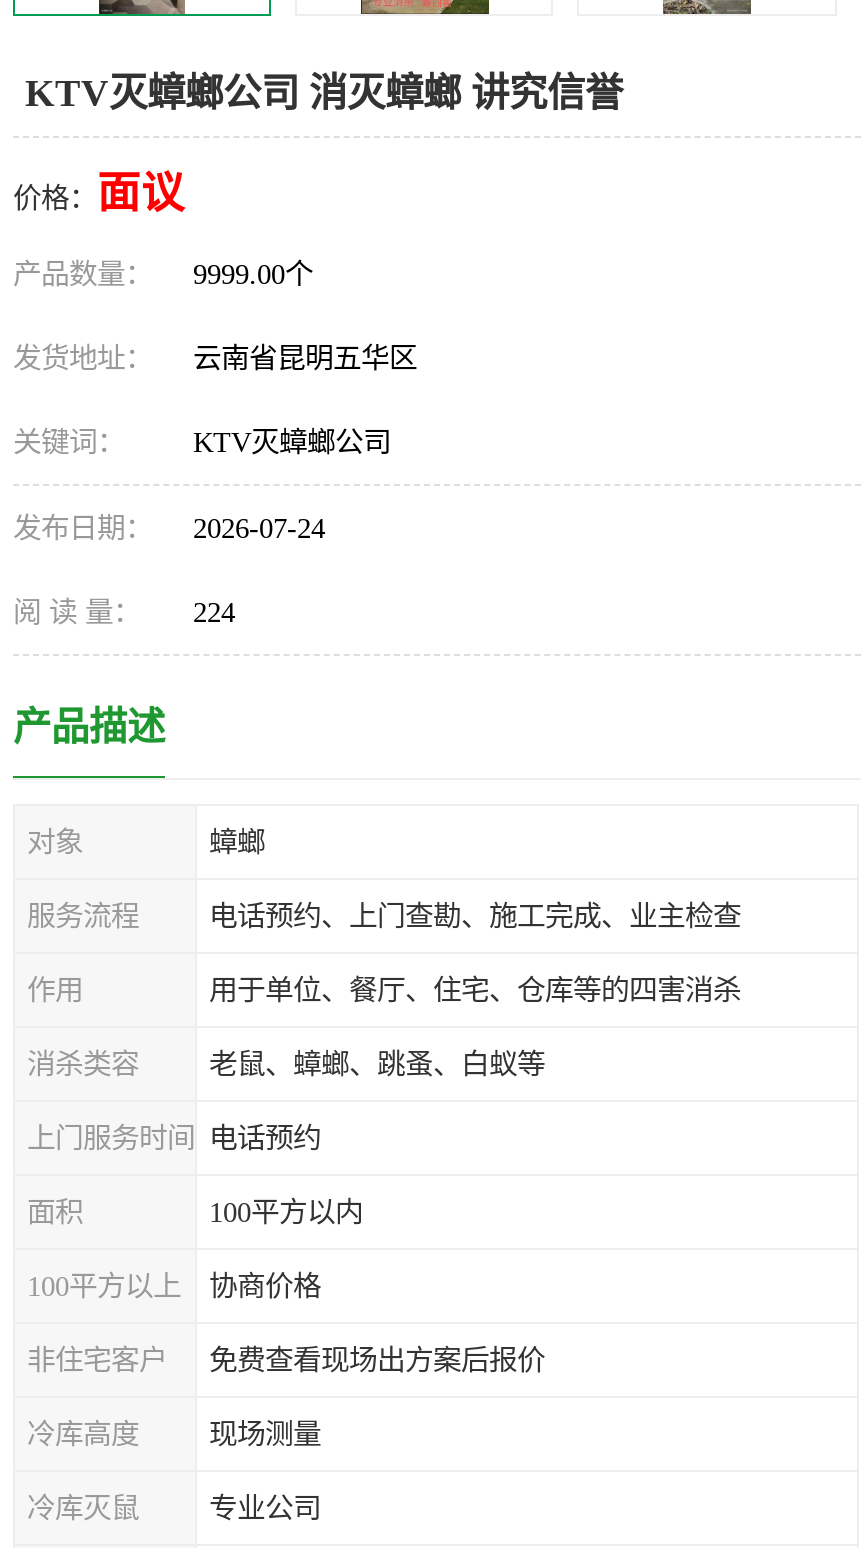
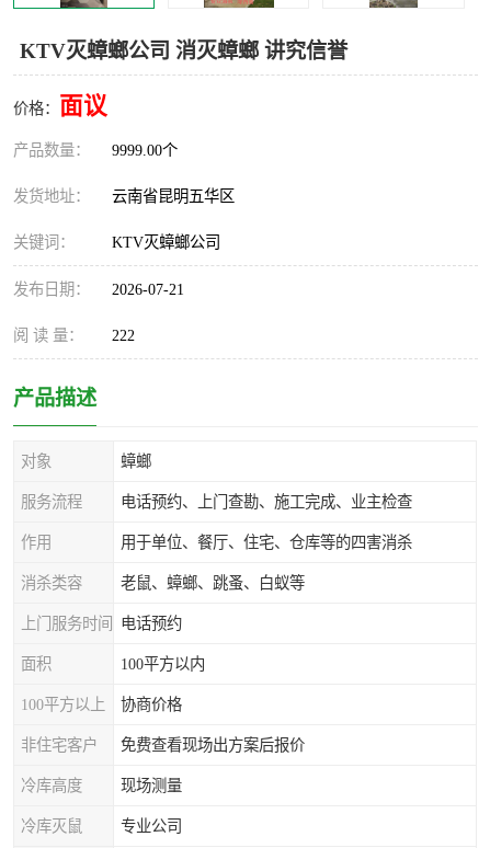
- 发布日期： 2026-07-24
+ 发布日期： 2026-07-21

- 阅 读 量： 224
+ 阅 读 量： 222
